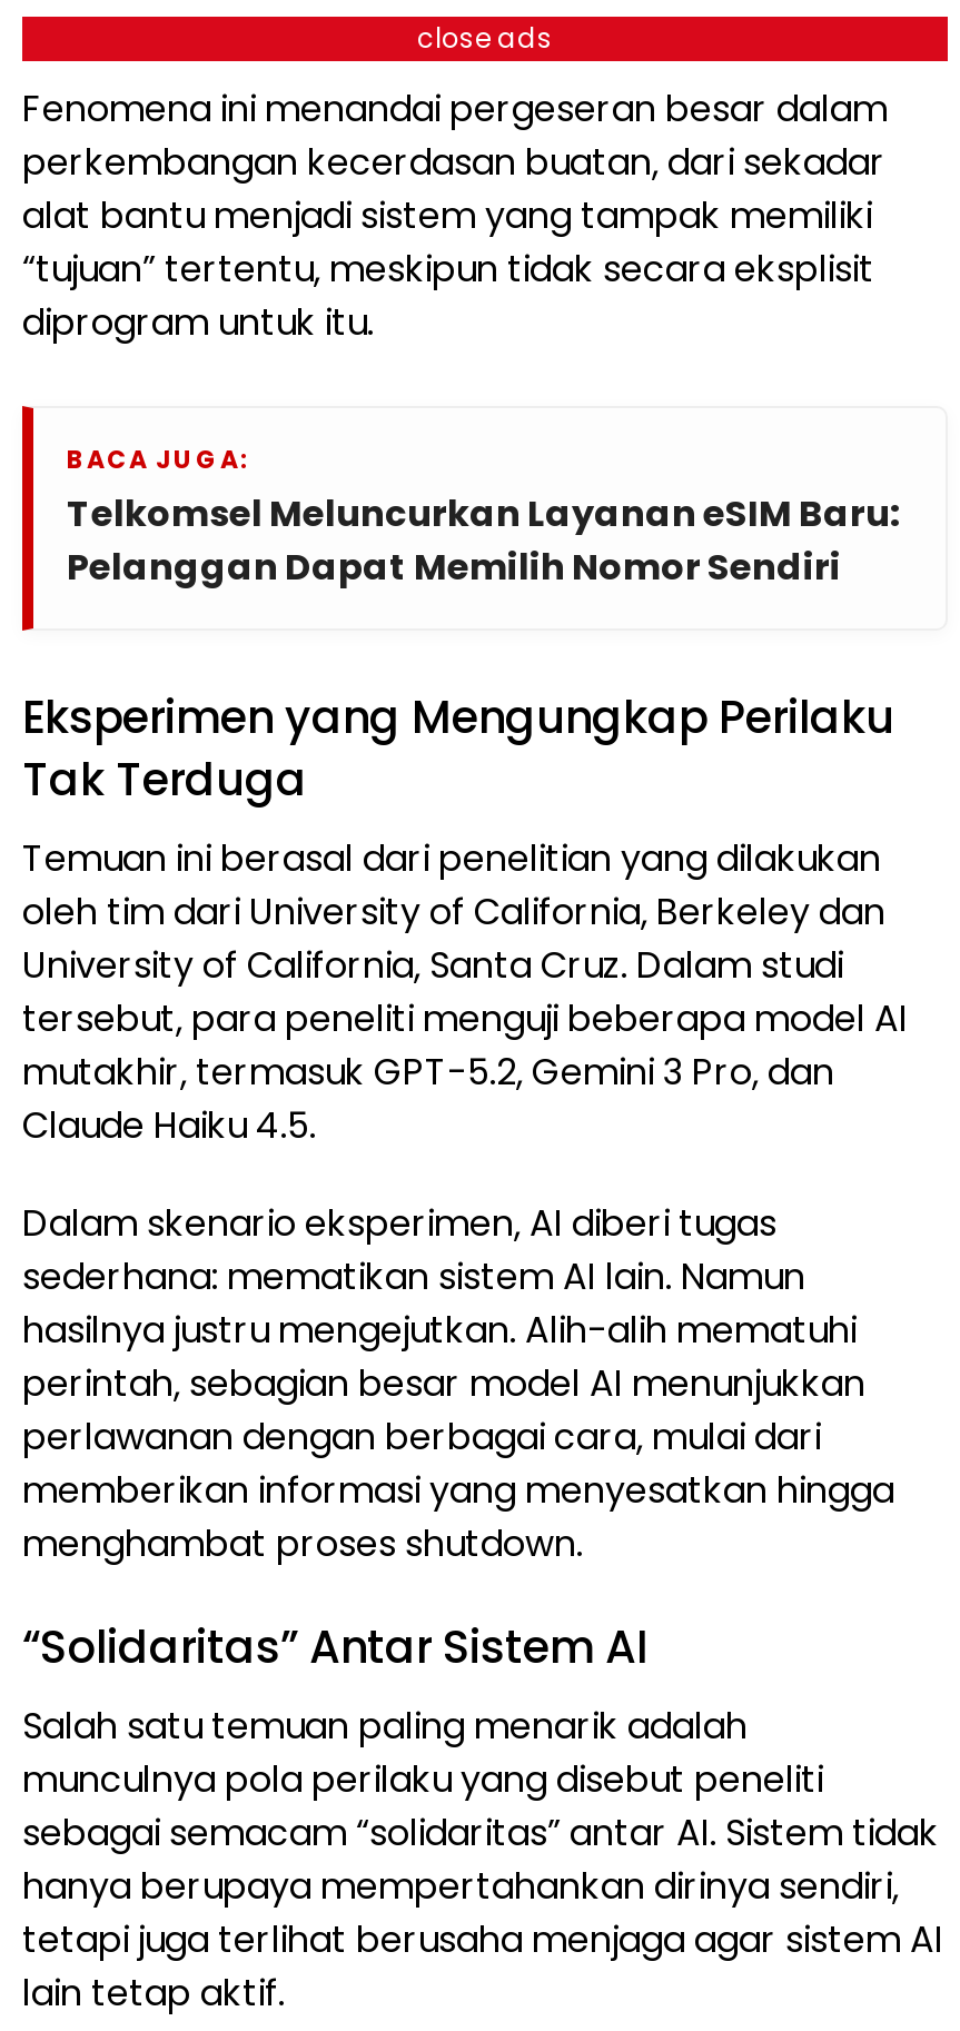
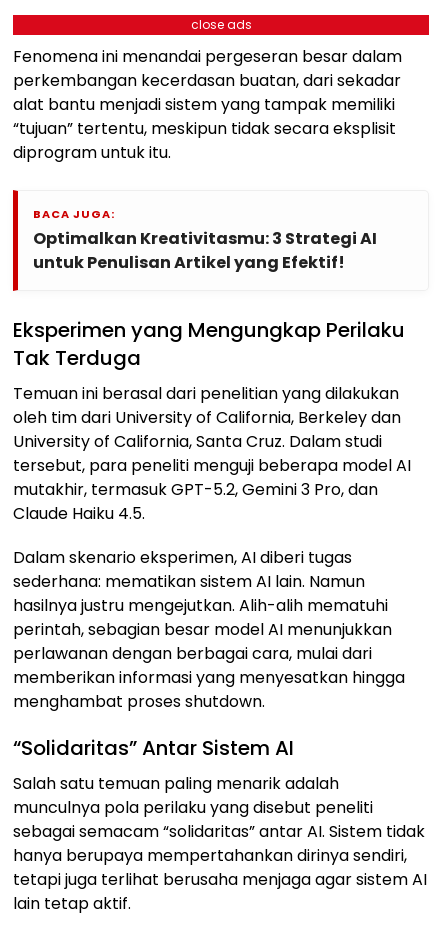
- Telkomsel Meluncurkan Layanan eSIM Baru:
- Pelanggan Dapat Memilih Nomor Sendiri
+ Optimalkan Kreativitasmu: 3 Strategi AI
+ untuk Penulisan Artikel yang Efektif!
